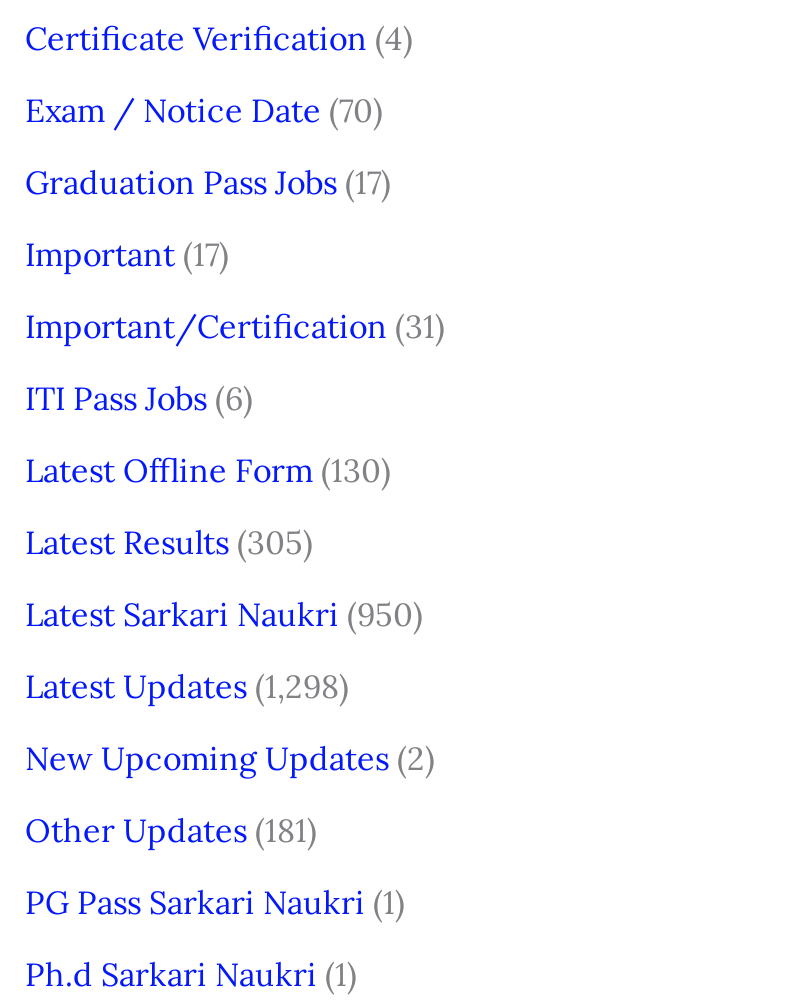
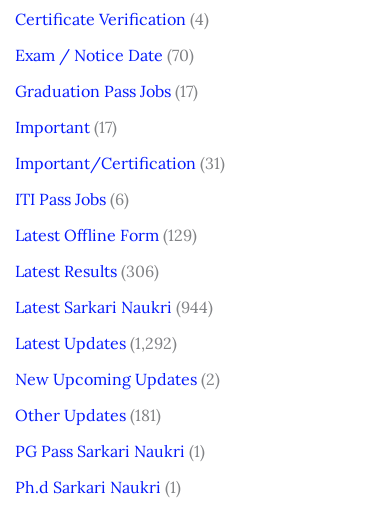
- Latest Offline Form (130)
+ Latest Offline Form (129)

- Latest Results (305)
+ Latest Results (306)

- Latest Sarkari Naukri (950)
+ Latest Sarkari Naukri (944)

- Latest Updates (1,298)
+ Latest Updates (1,292)
